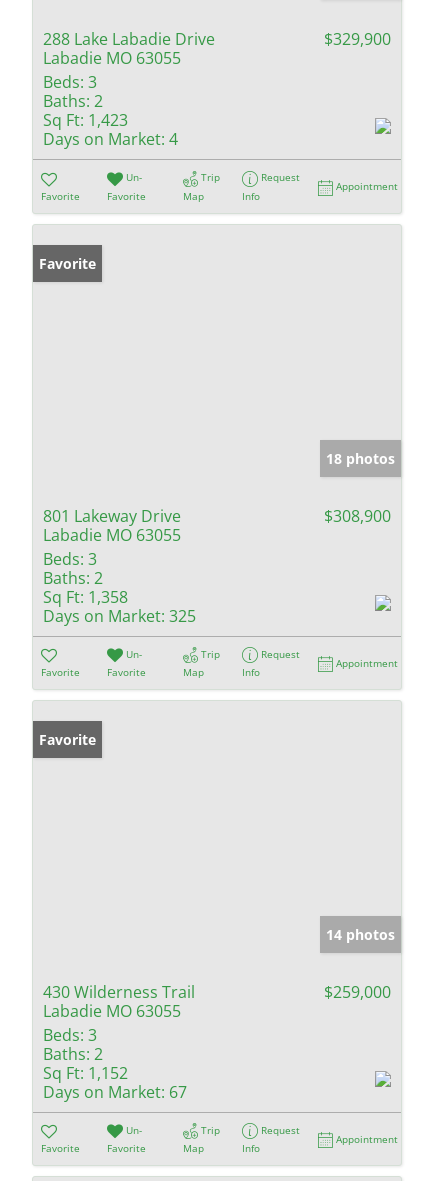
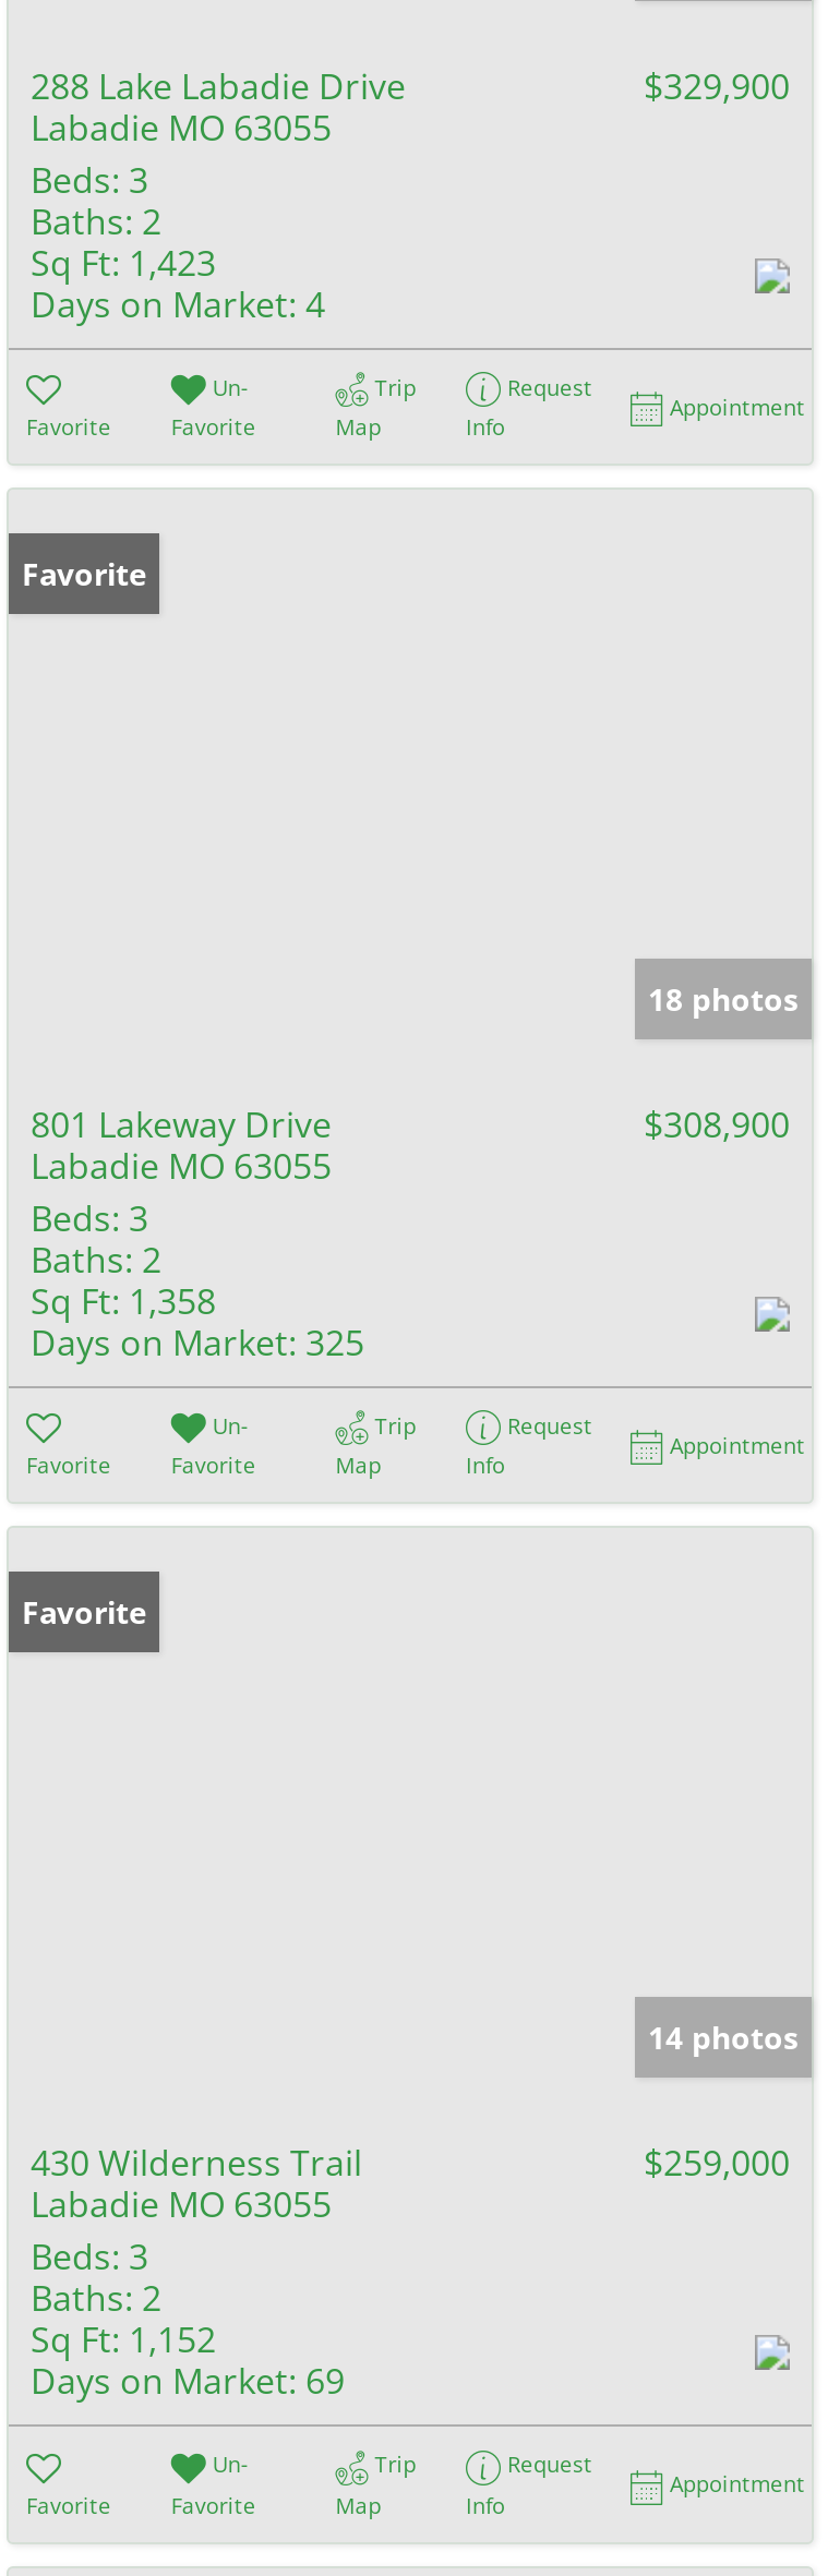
- Days on Market: 67
+ Days on Market: 69
